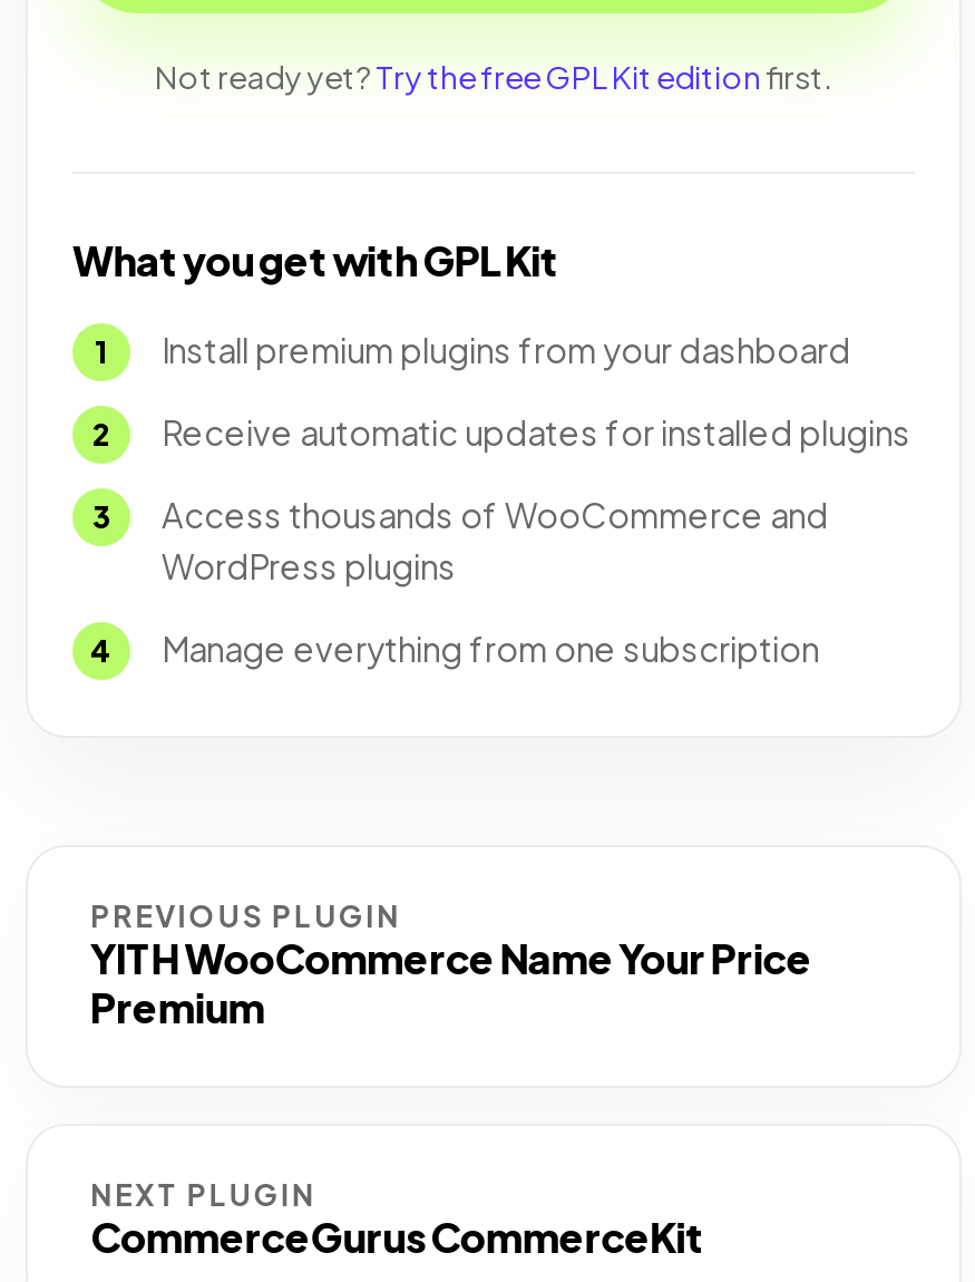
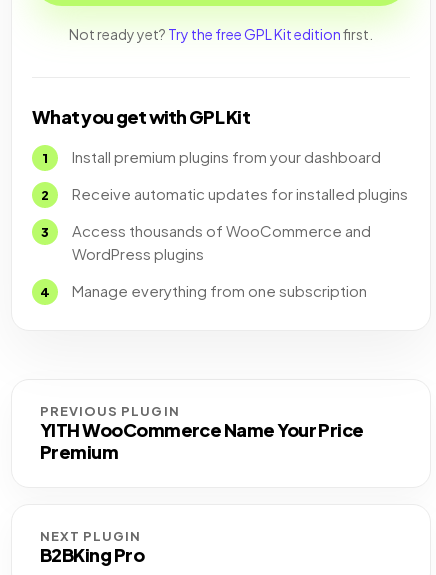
- CommerceGurus CommerceKit
+ B2BKing Pro
